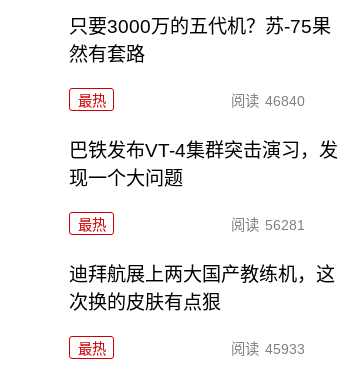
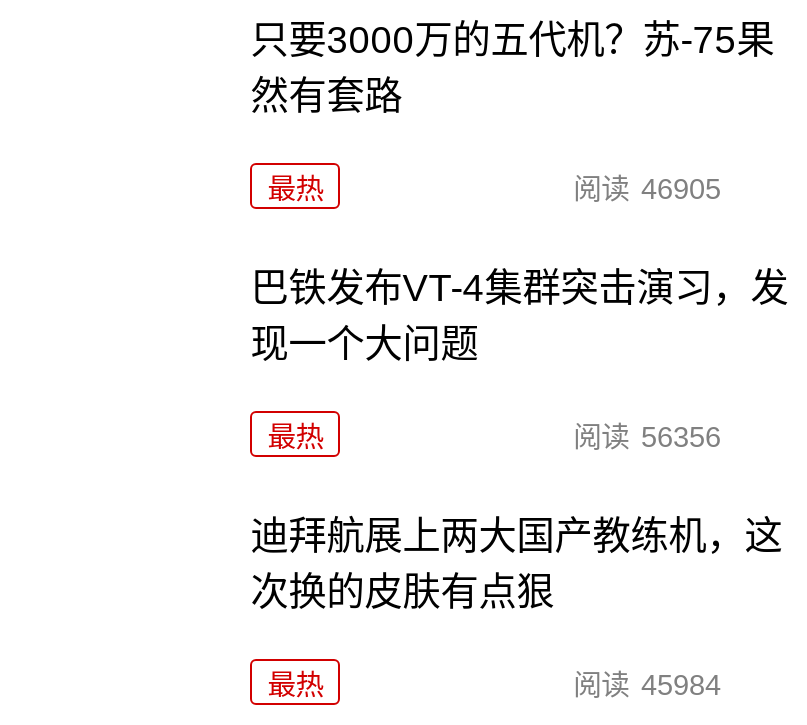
- 阅读 46840
+ 阅读 46905

- 阅读 56281
+ 阅读 56356

- 阅读 45933
+ 阅读 45984
